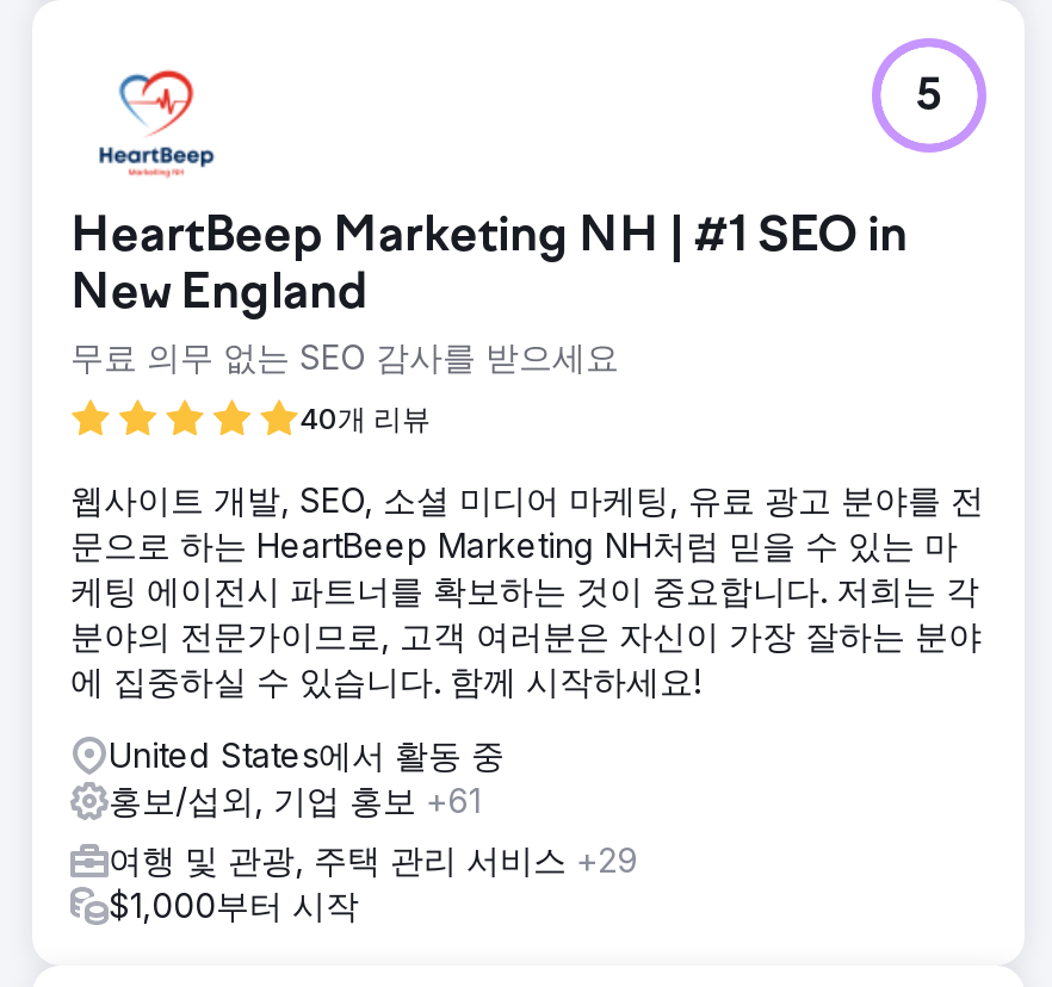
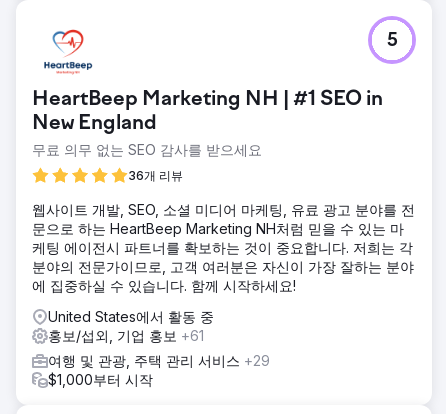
- 40개 리뷰
+ 36개 리뷰
